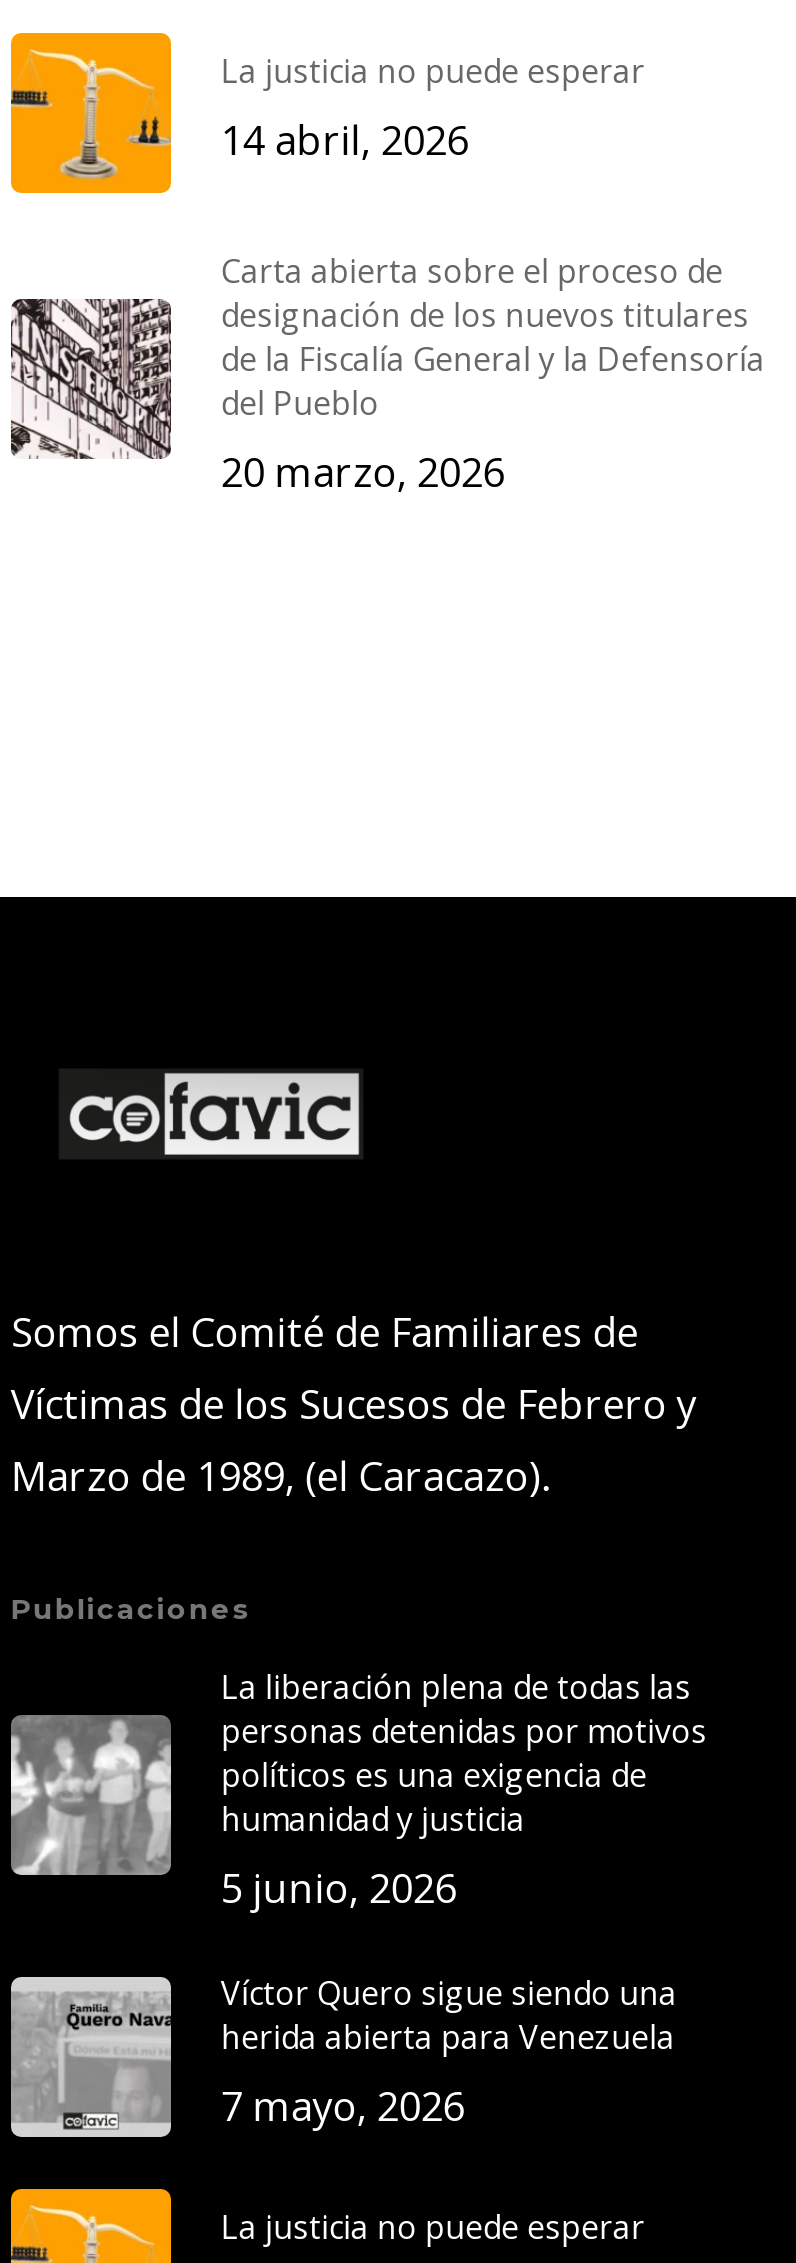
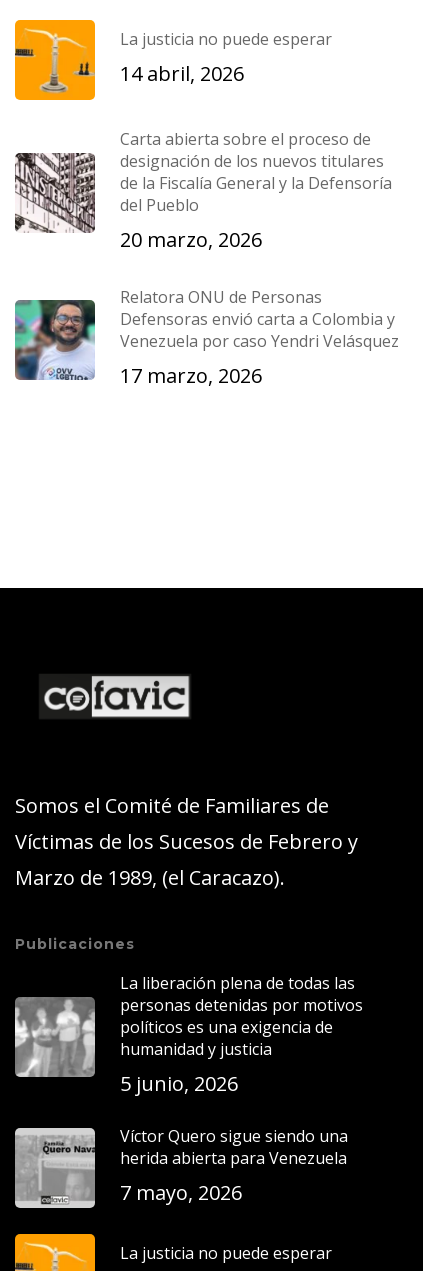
+ [image]
+ Relatora ONU de Personas
+ Defensoras envió carta a Colombia y
+ Venezuela por caso Yendri Velásquez
+ 17 marzo, 2026
